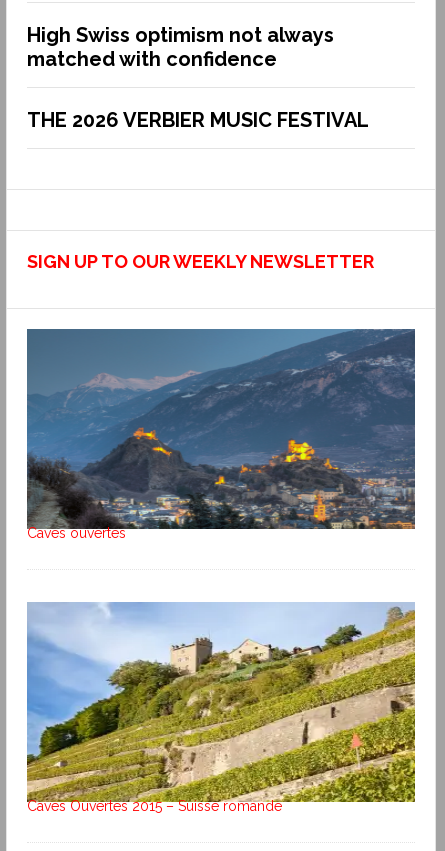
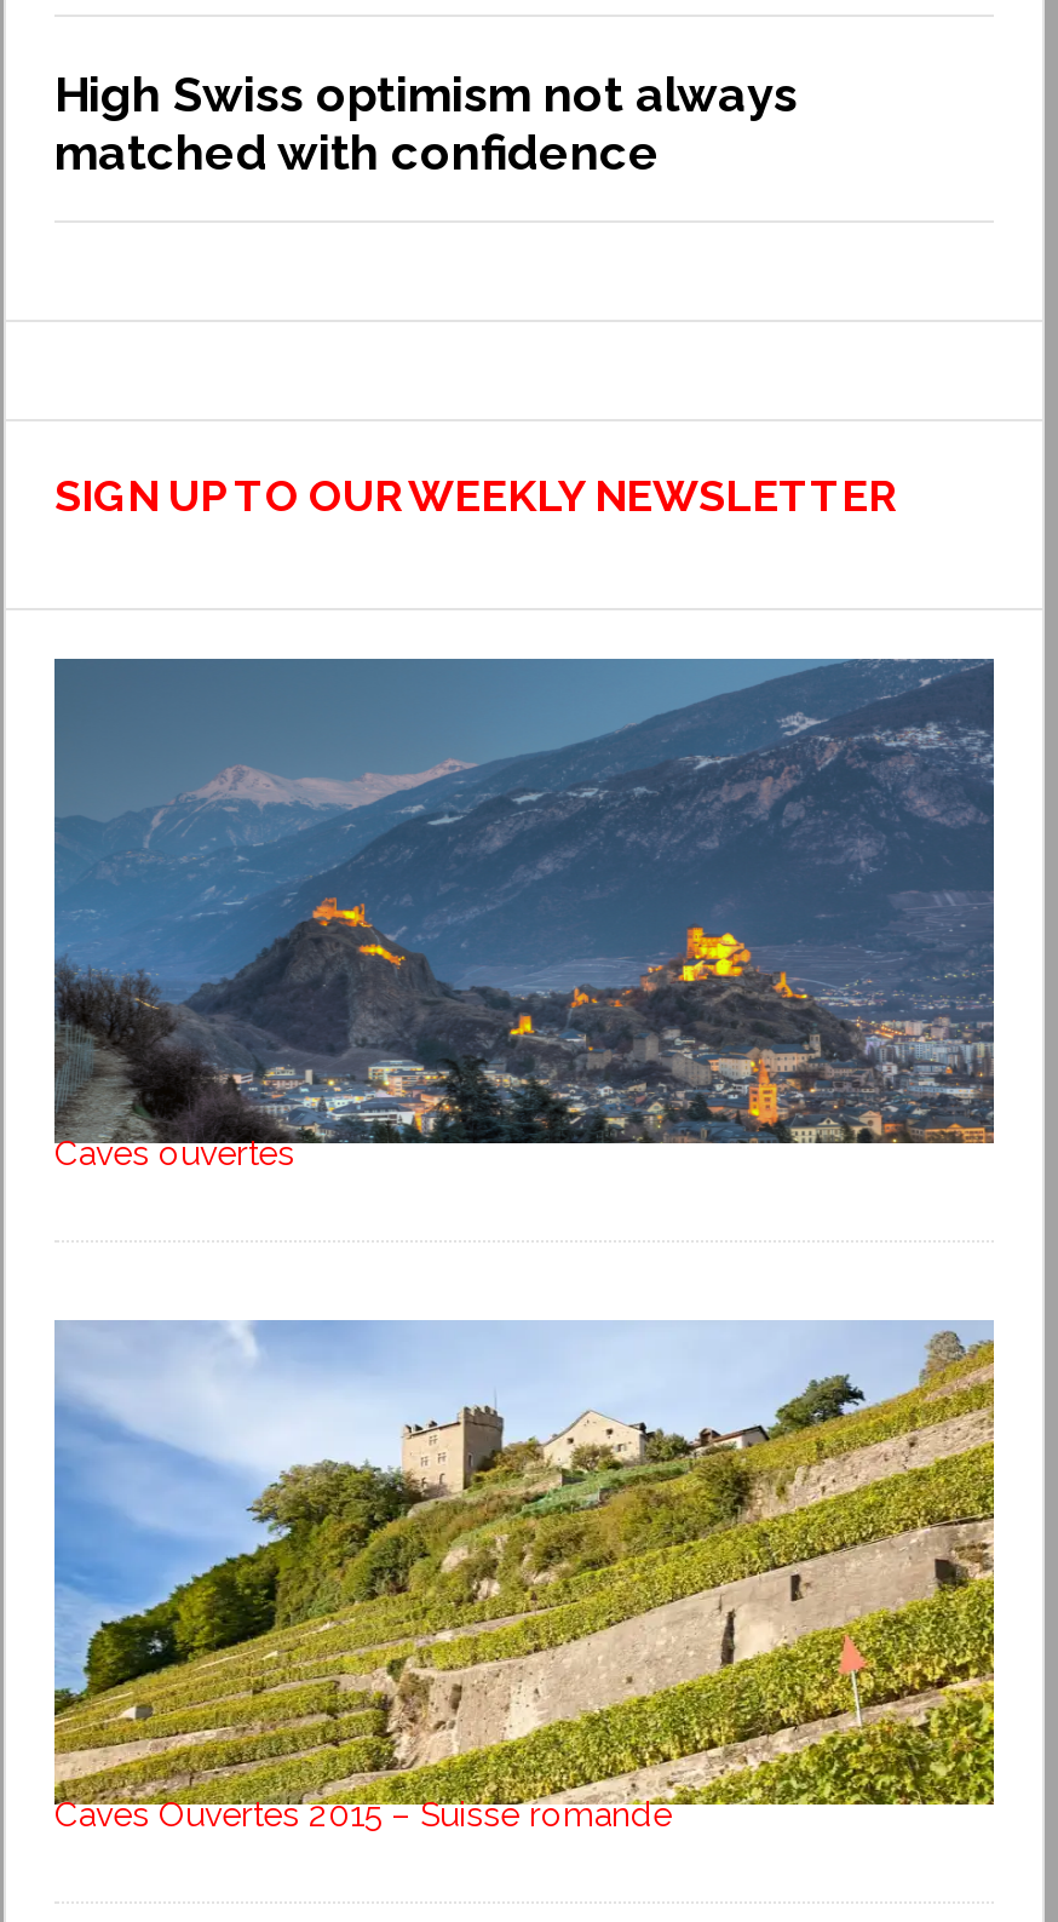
- THE 2026 VERBIER MUSIC FESTIVAL
